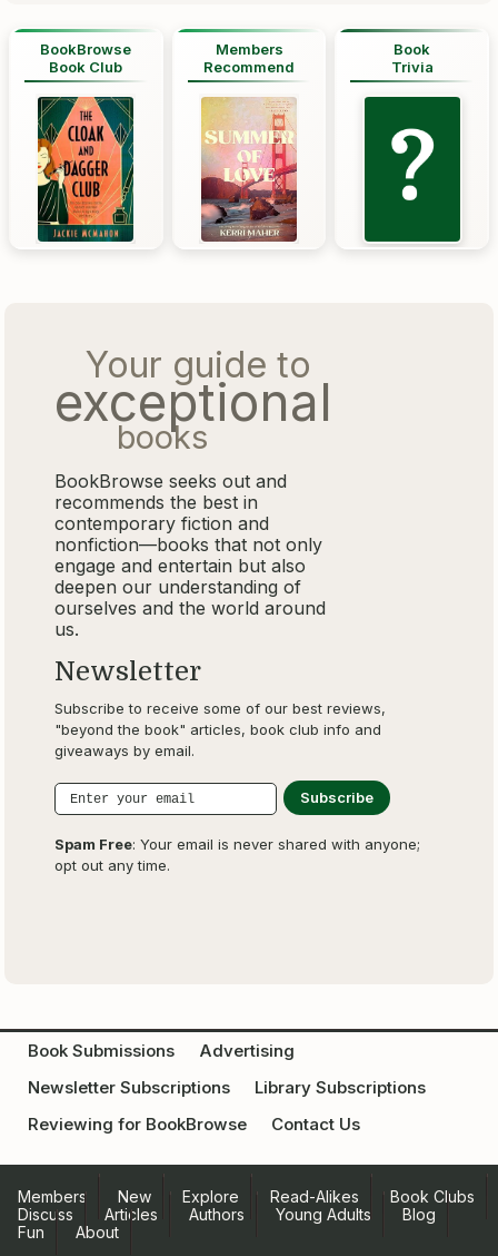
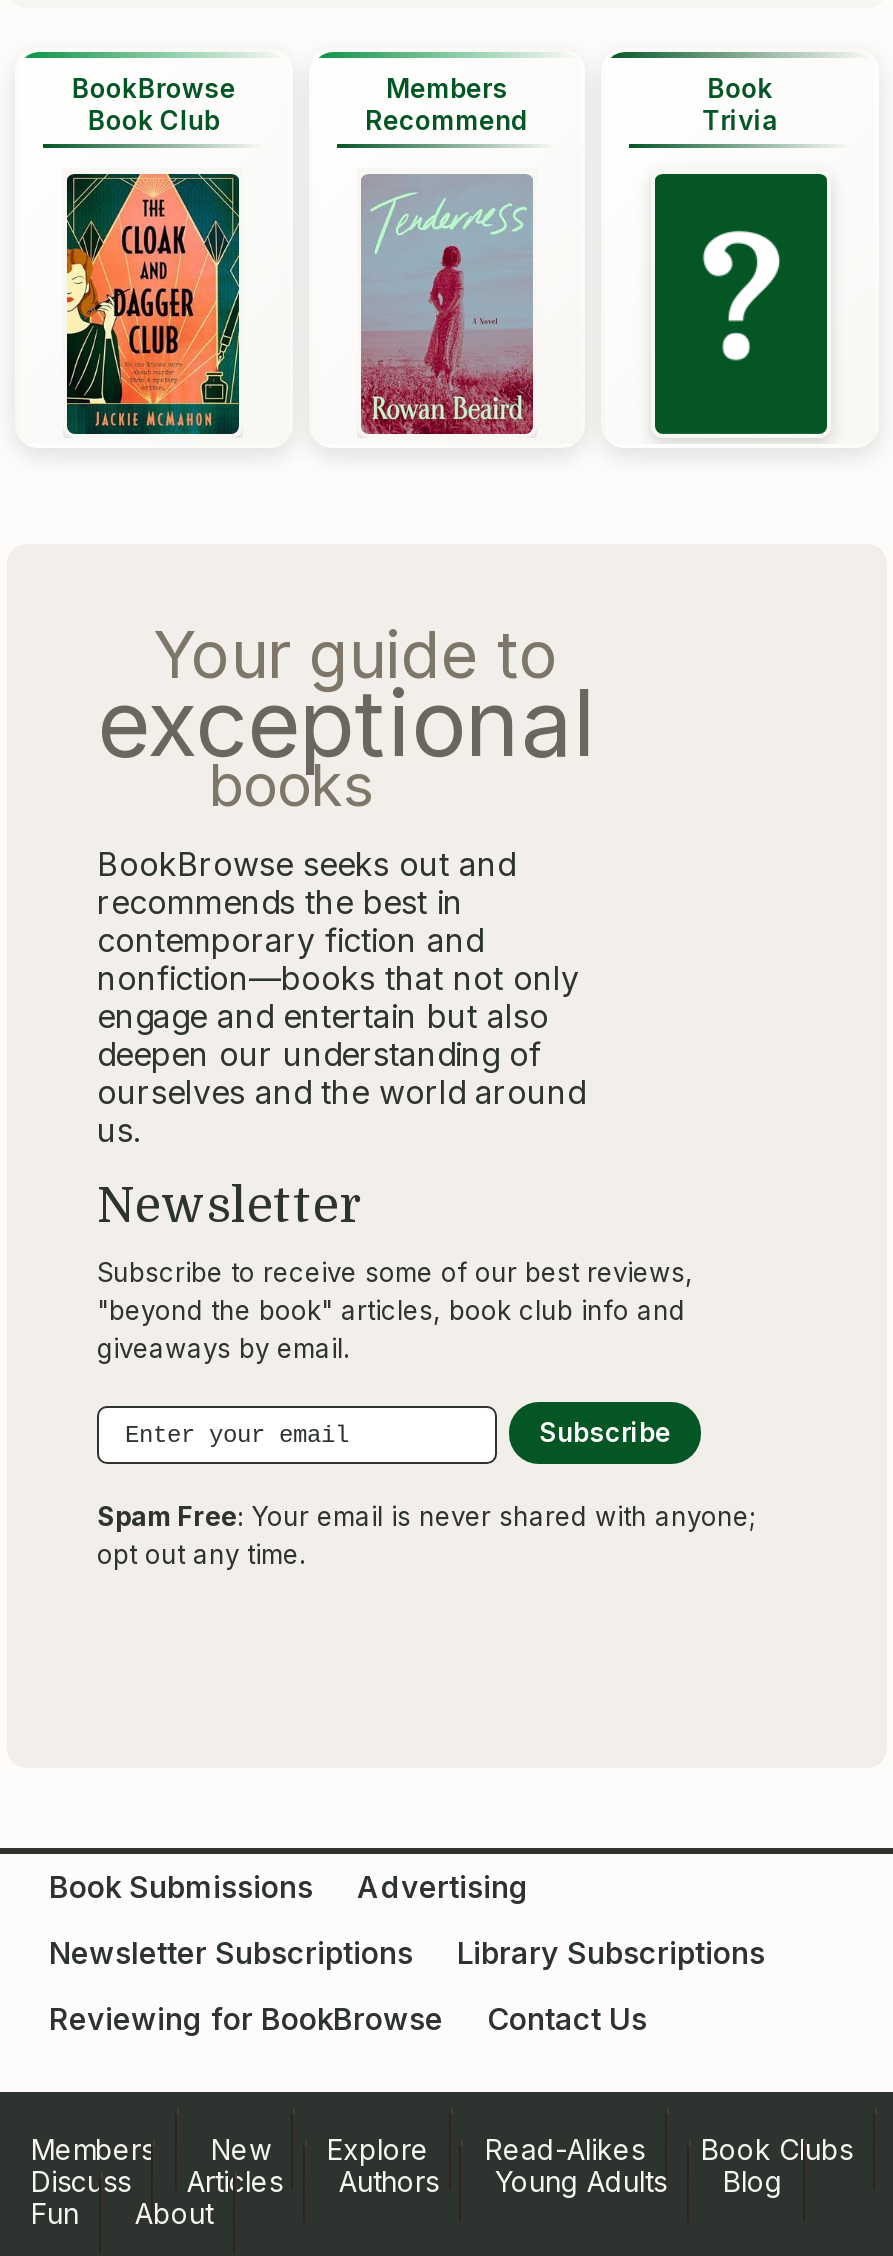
- [image]
+ [image]
